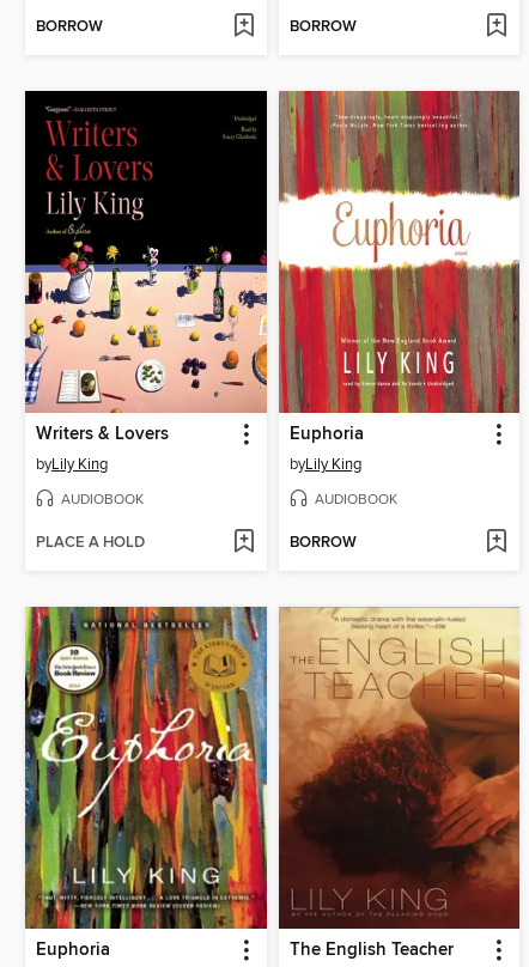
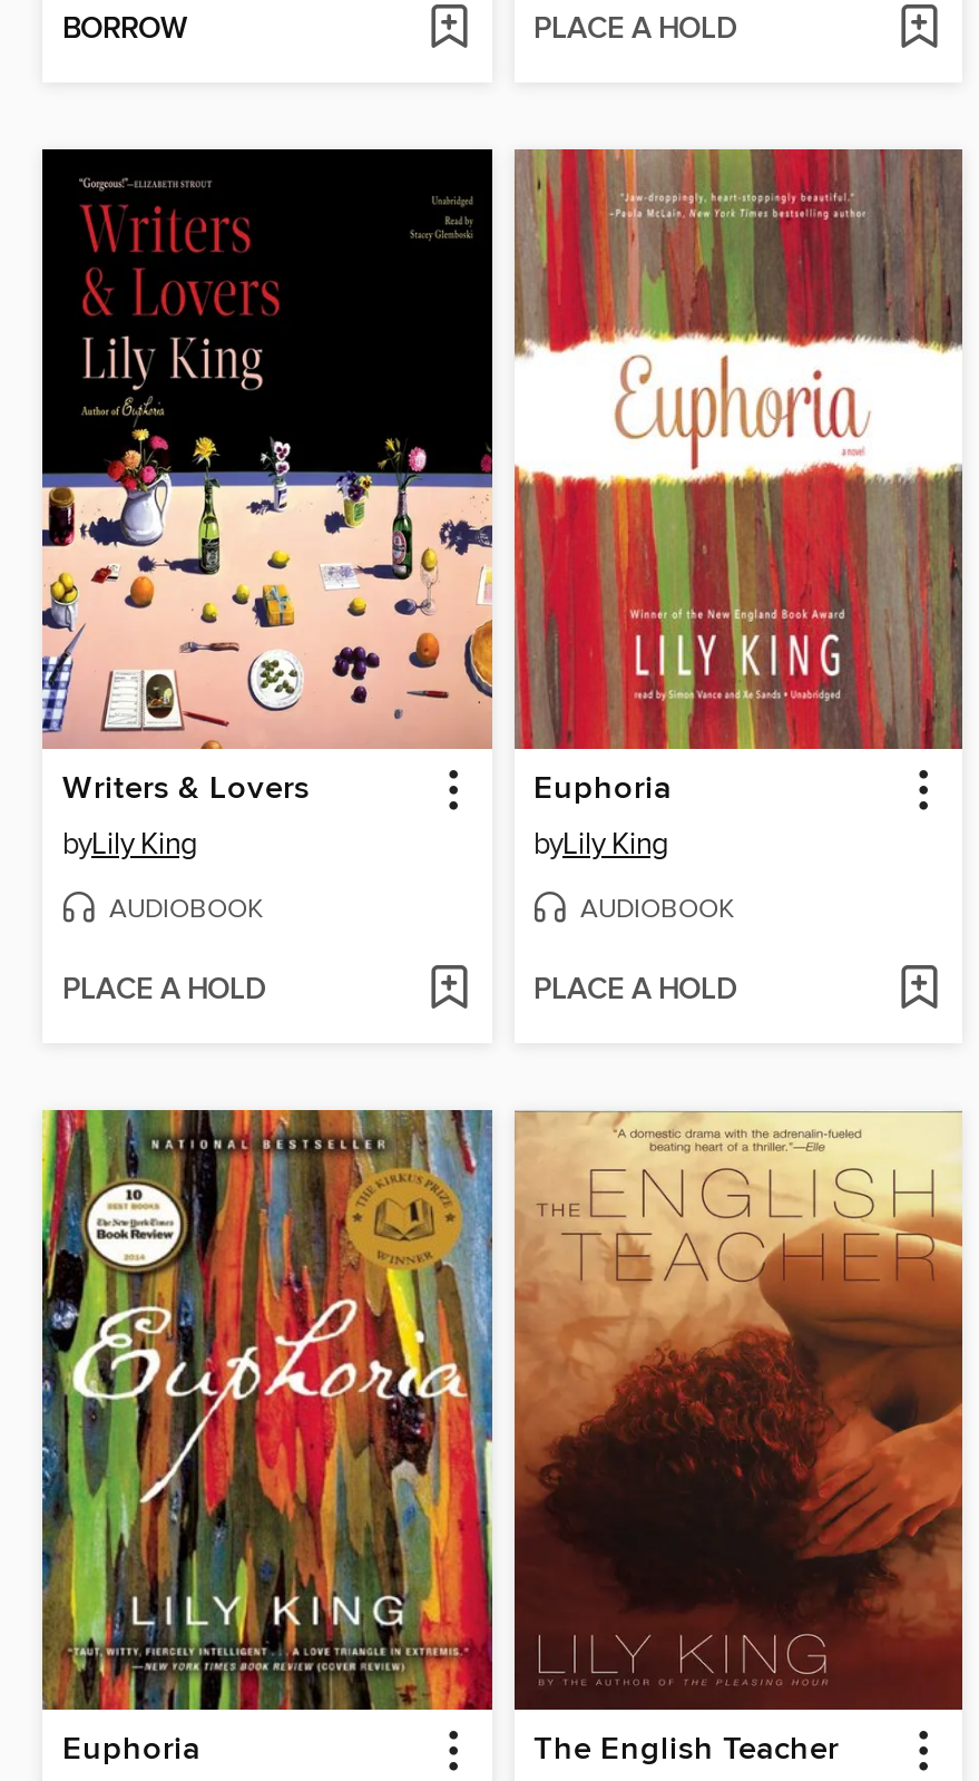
- BORROW
+ PLACE A HOLD

- BORROW
+ PLACE A HOLD
